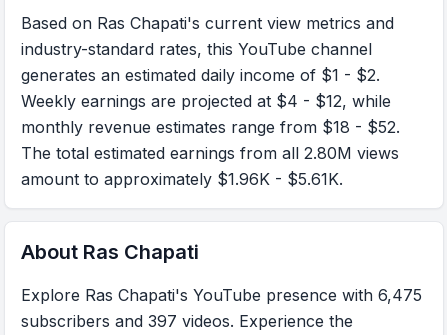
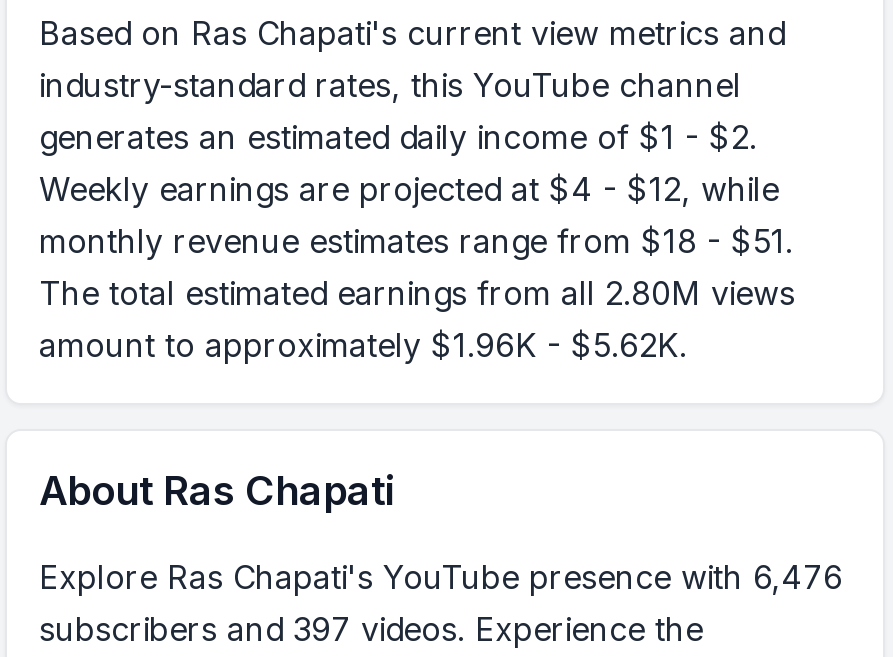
- monthly revenue estimates range from $18 - $52.
+ monthly revenue estimates range from $18 - $51.

- amount to approximately $1.96K - $5.61K.
+ amount to approximately $1.96K - $5.62K.

- Explore Ras Chapati's YouTube presence with 6,475
+ Explore Ras Chapati's YouTube presence with 6,476
